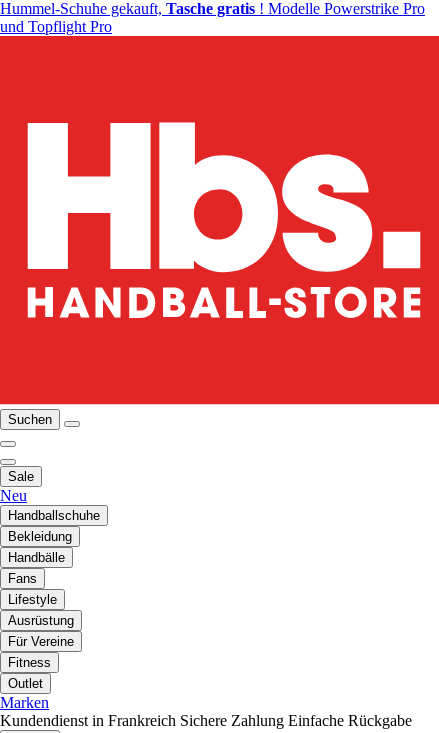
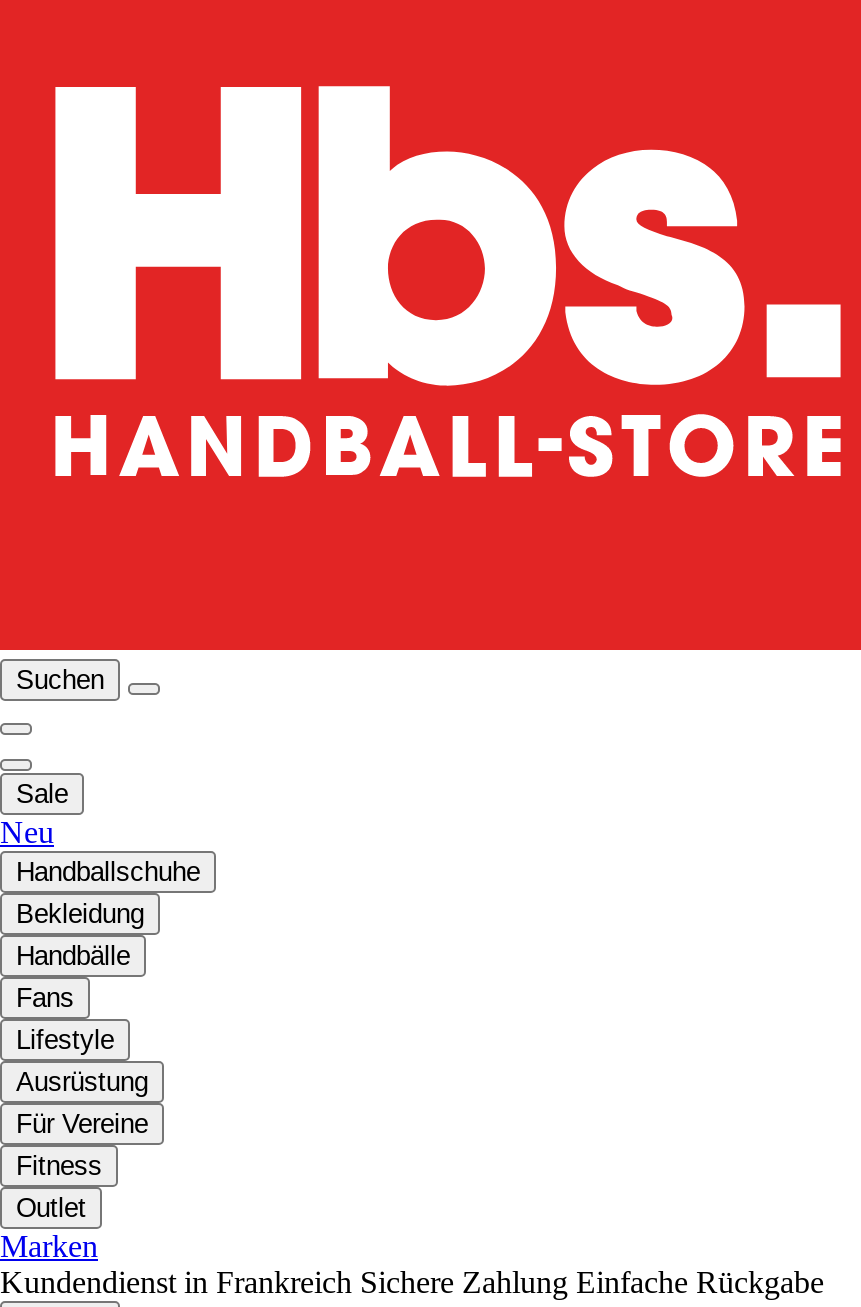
- Hummel-Schuhe gekauft, Tasche gratis! Modelle Powerstrike Pro
- und Topflight Pro
